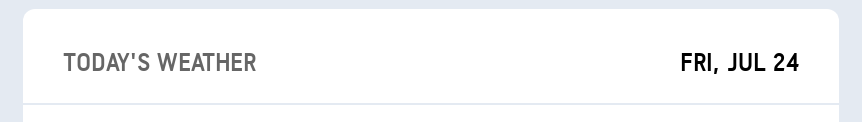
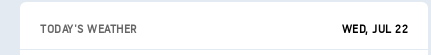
- FRI, JUL 24
+ WED, JUL 22
